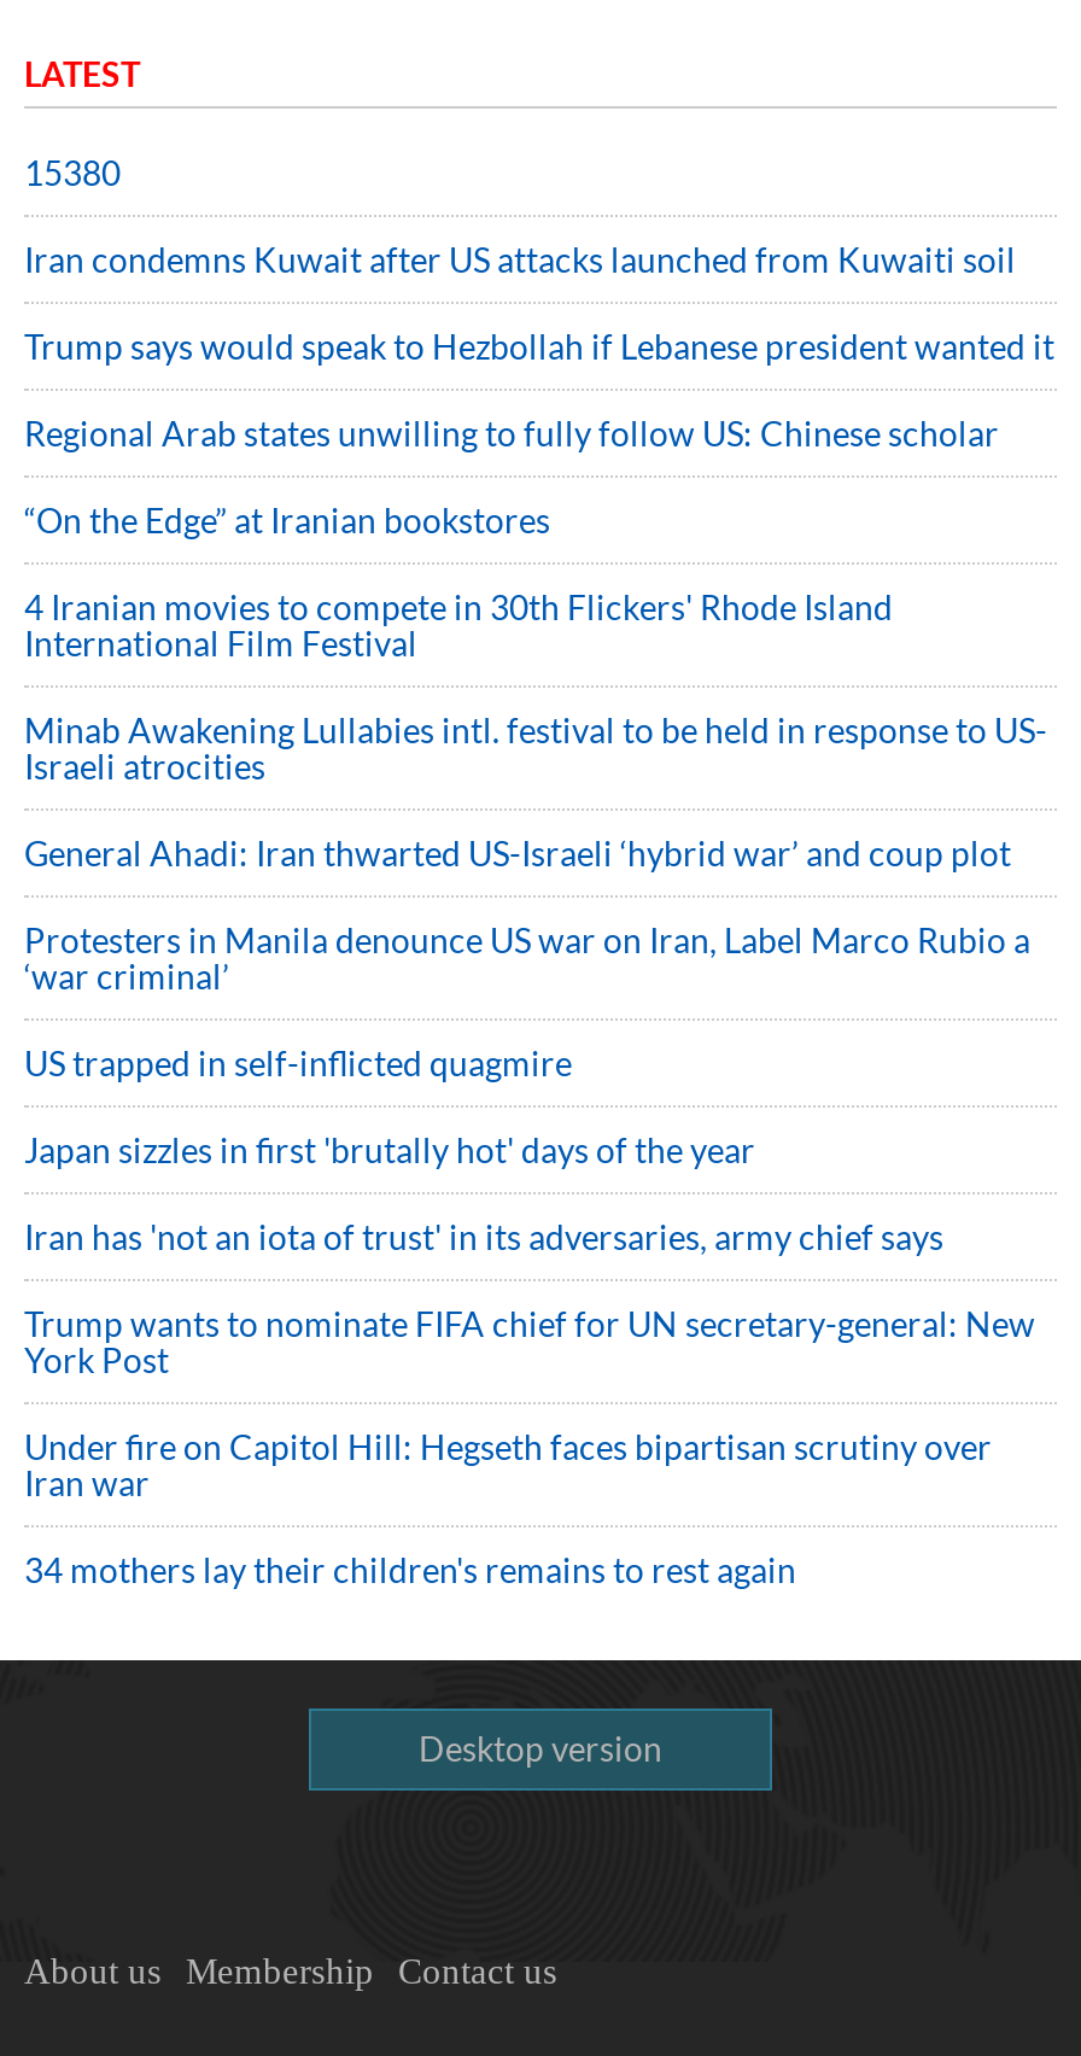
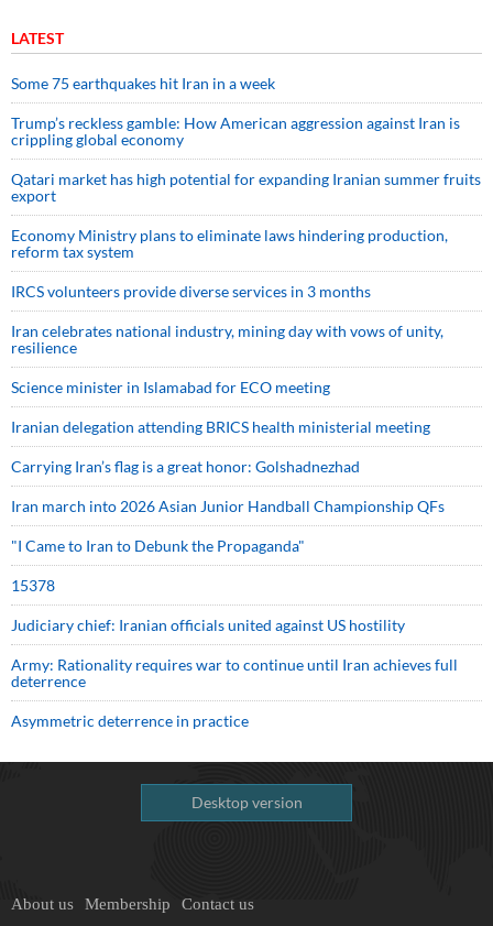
- 15380
+ Some 75 earthquakes hit Iran in a week

- Iran condemns Kuwait after US attacks launched from Kuwaiti soil
+ Trump’s reckless gamble: How American aggression against Iran is
+ crippling global economy

- Trump says would speak to Hezbollah if Lebanese president wanted it
+ Qatari market has high potential for expanding Iranian summer fruits
+ export

- Regional Arab states unwilling to fully follow US: Chinese scholar
+ Economy Ministry plans to eliminate laws hindering production,
+ reform tax system

- “On the Edge” at Iranian bookstores
+ IRCS volunteers provide diverse services in 3 months

- 4 Iranian movies to compete in 30th Flickers' Rhode Island
- International Film Festival
+ Iran celebrates national industry, mining day with vows of unity,
+ resilience

- Minab Awakening Lullabies intl. festival to be held in response to US-
- Israeli atrocities
+ Science minister in Islamabad for ECO meeting

- General Ahadi: Iran thwarted US-Israeli ‘hybrid war’ and coup plot
+ Iranian delegation attending BRICS health ministerial meeting

- Protesters in Manila denounce US war on Iran, Label Marco Rubio a
- ‘war criminal’
+ Carrying Iran’s flag is a great honor: Golshadnezhad

- US trapped in self-inflicted quagmire
+ Iran march into 2026 Asian Junior Handball Championship QFs

- Japan sizzles in first 'brutally hot' days of the year
+ "I Came to Iran to Debunk the Propaganda"

- Iran has 'not an iota of trust' in its adversaries, army chief says
+ 15378

- Trump wants to nominate FIFA chief for UN secretary-general: New
- York Post
+ Judiciary chief: Iranian officials united against US hostility

- Under fire on Capitol Hill: Hegseth faces bipartisan scrutiny over
- Iran war
+ Army: Rationality requires war to continue until Iran achieves full
+ deterrence

- 34 mothers lay their children's remains to rest again
+ Asymmetric deterrence in practice
